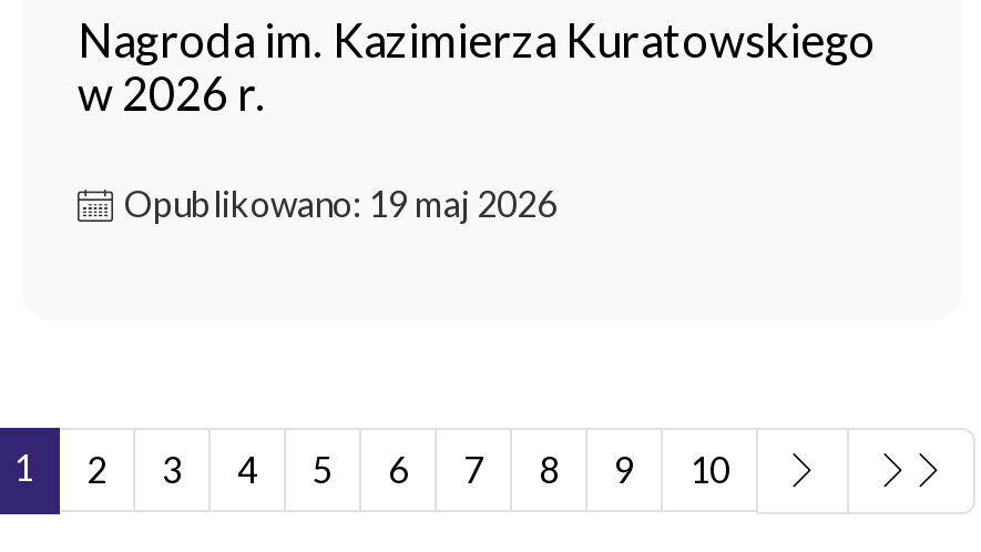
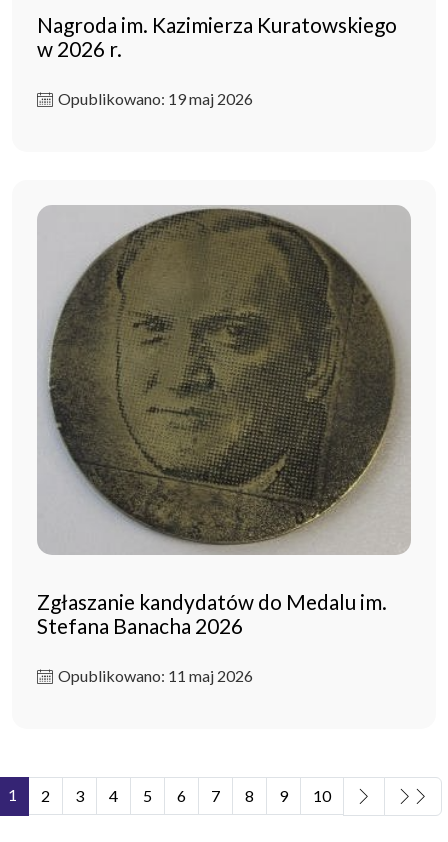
+ [image]
+ Zgłaszanie kandydatów do Medalu im.
+ Stefana Banacha 2026
+ Opublikowano: 11 maj 2026
